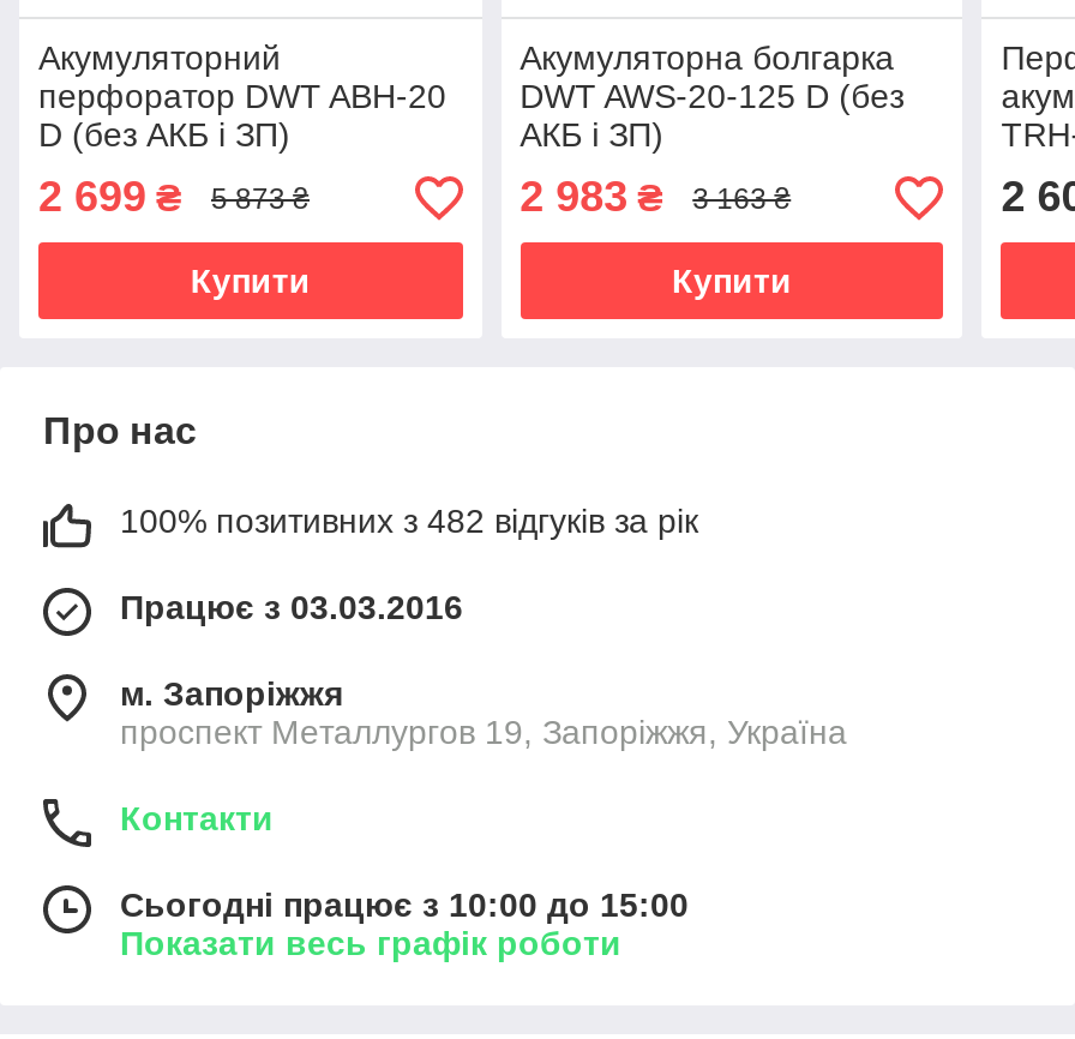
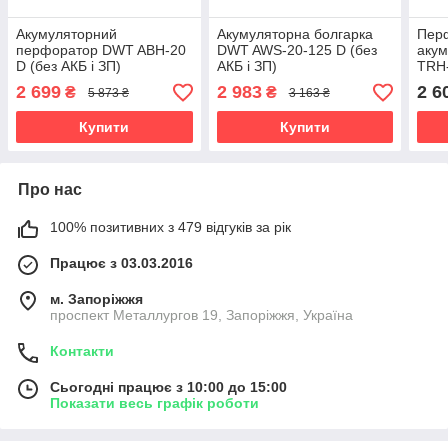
- 100% позитивних з 482 відгуків за рік
+ 100% позитивних з 479 відгуків за рік
